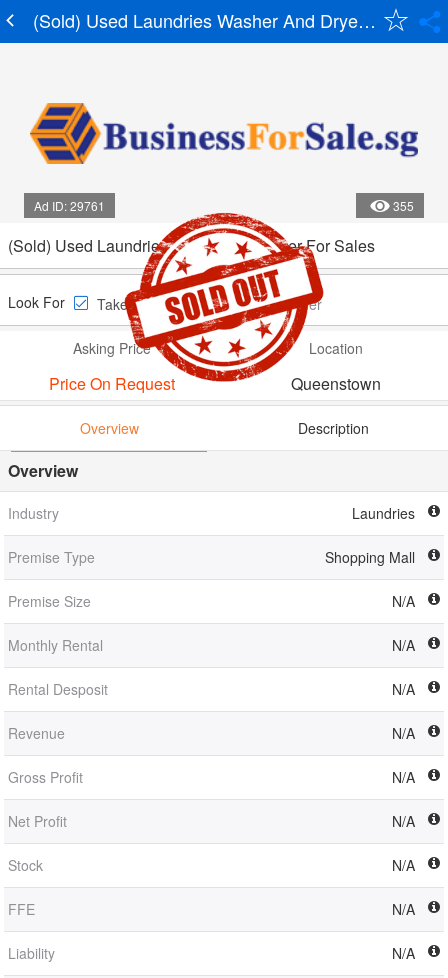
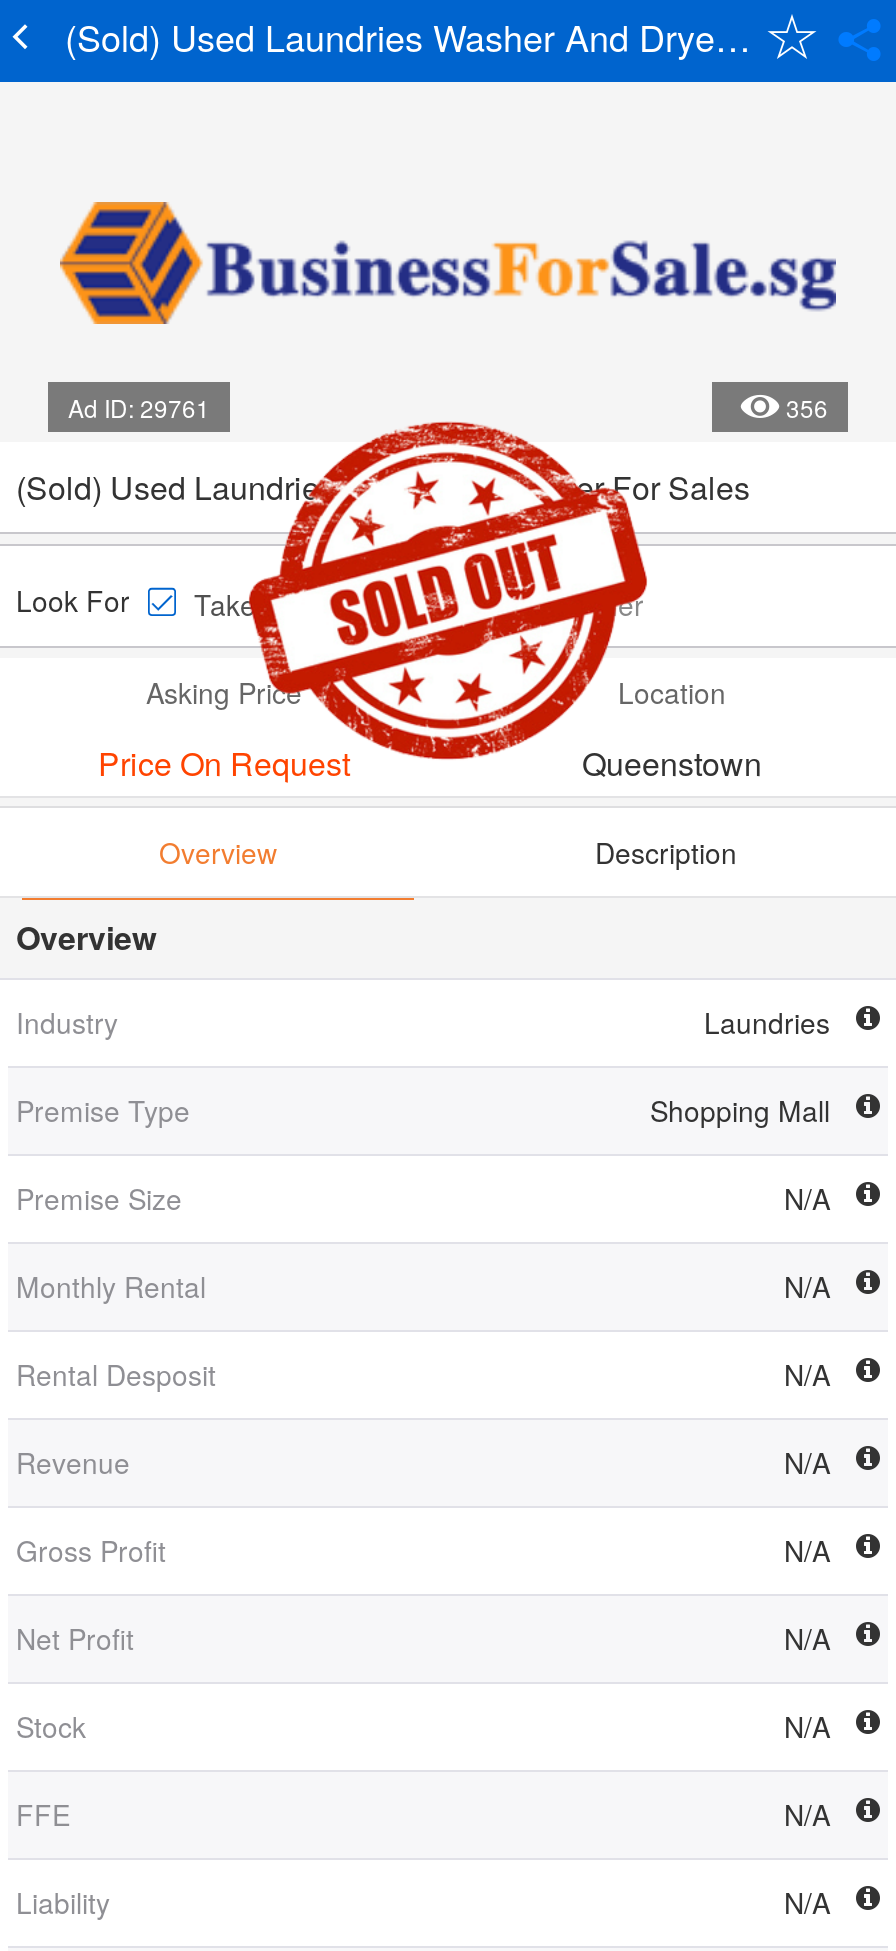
- 355
+ 356
